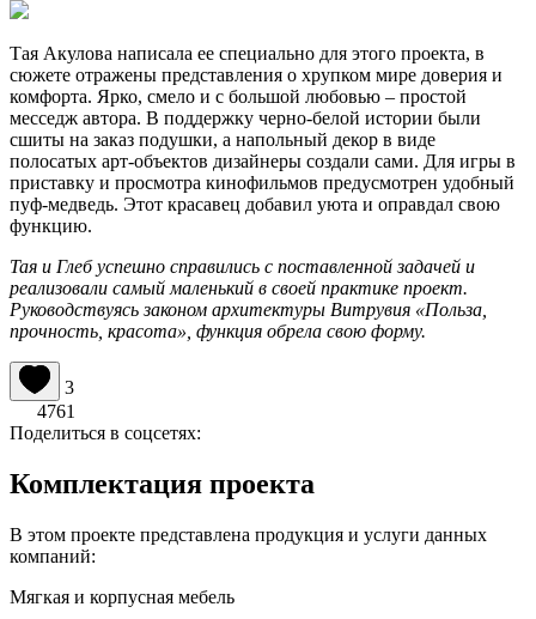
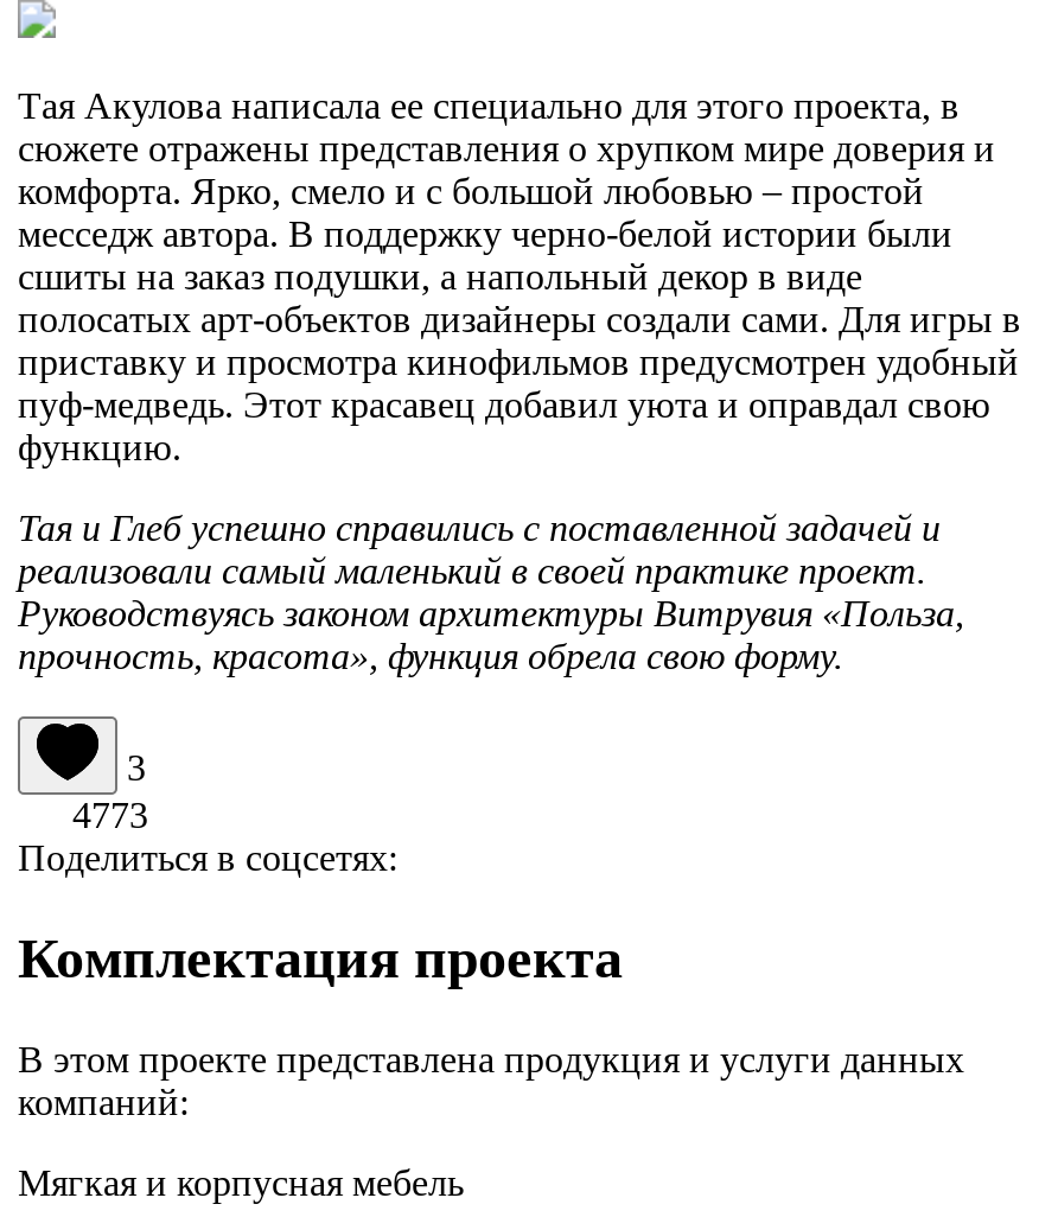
- 4761
+ 4773
